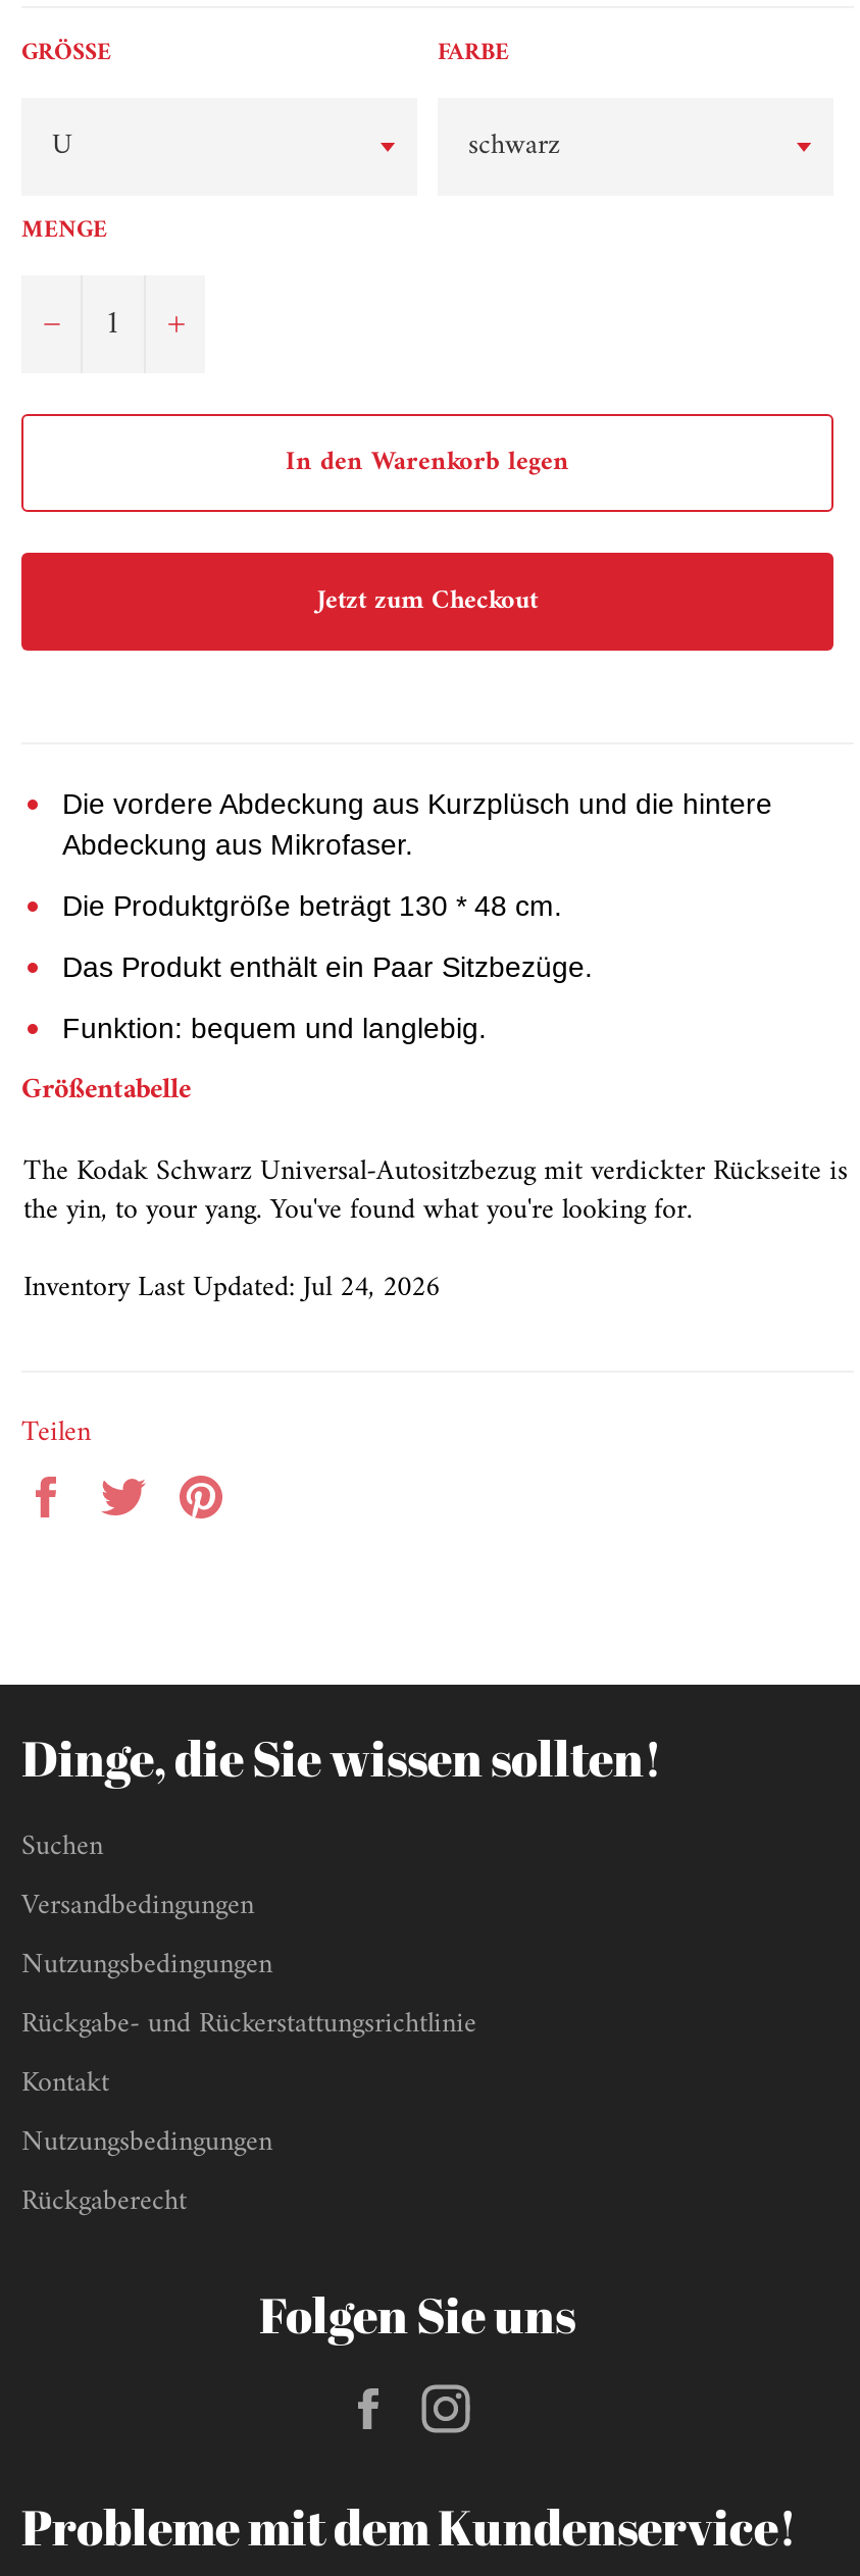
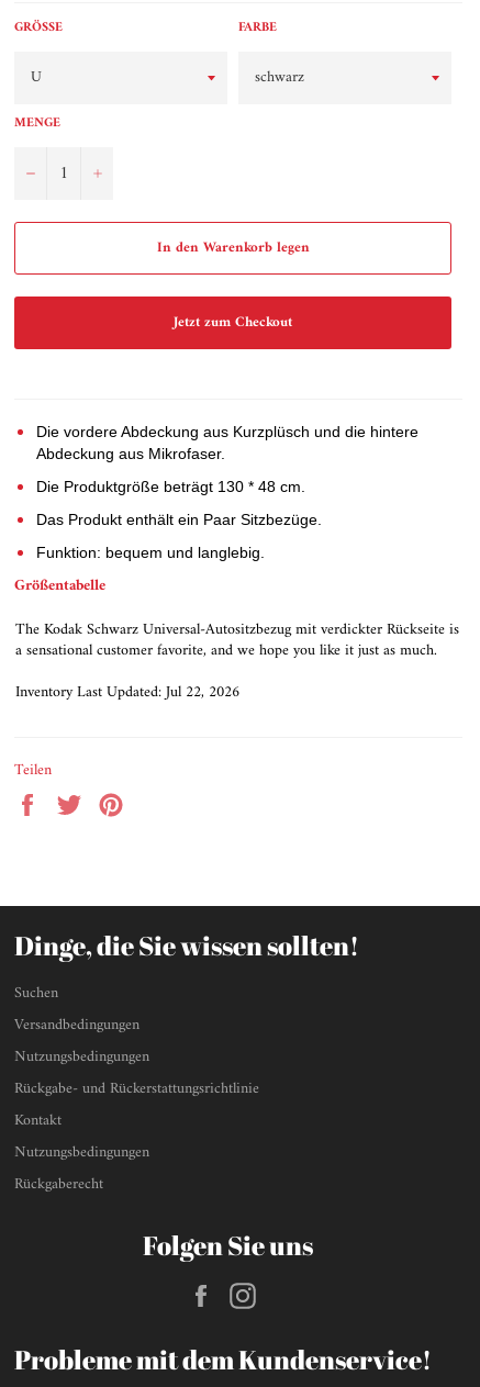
- the yin, to your yang. You've found what you're looking for.
+ a sensational customer favorite, and we hope you like it just as much.

- Inventory Last Updated: Jul 24, 2026
+ Inventory Last Updated: Jul 22, 2026
